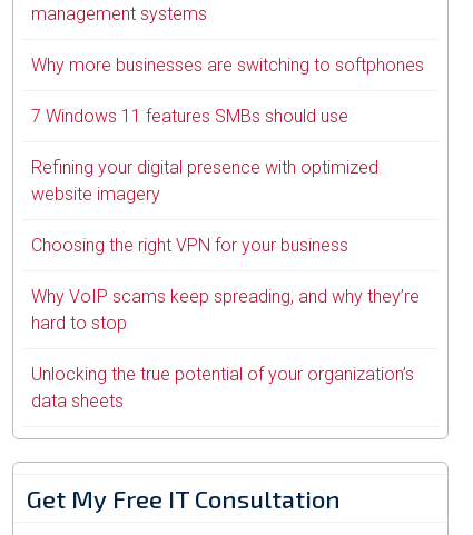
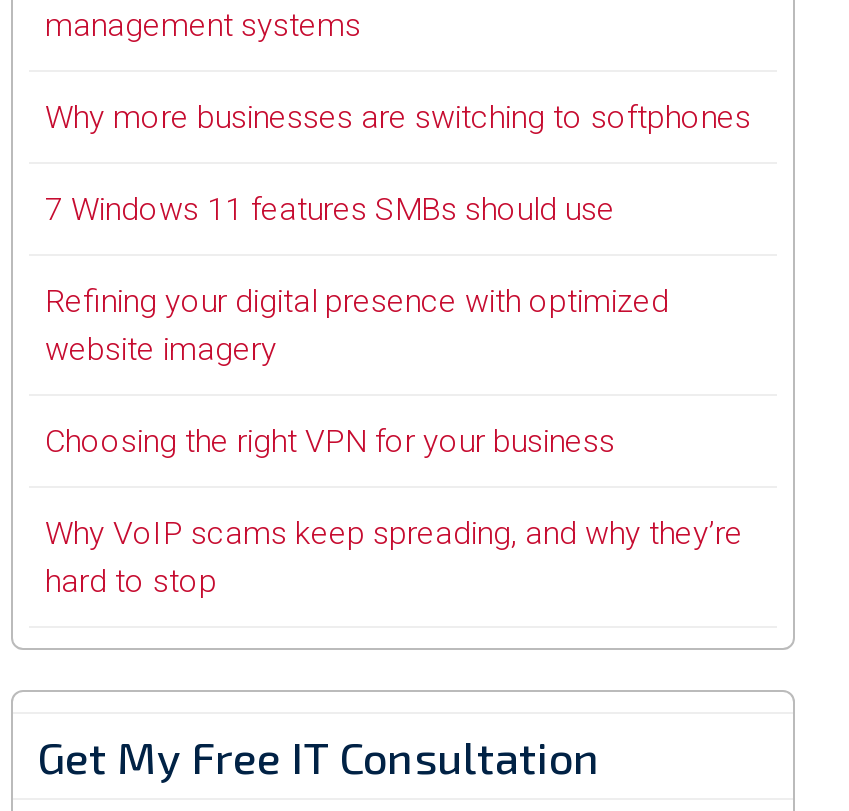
- Unlocking the true potential of your organization’s
- data sheets
